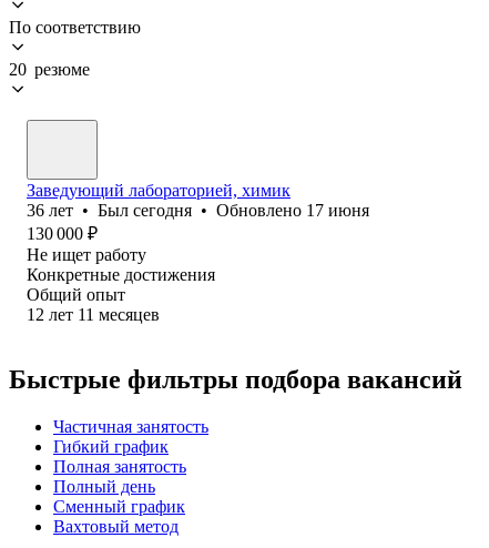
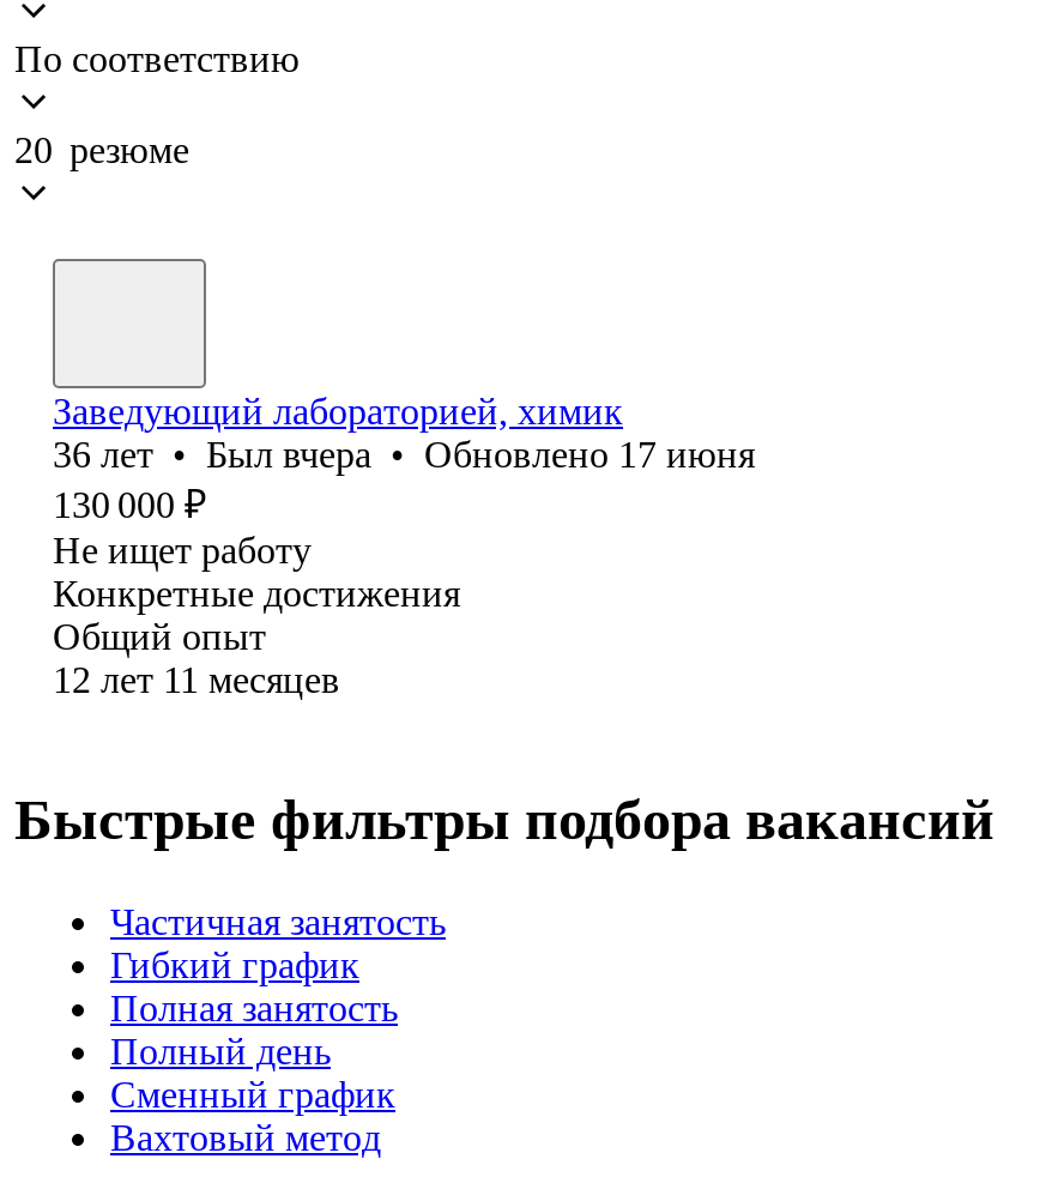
- 36 лет • Был сегодня • Обновлено 17 июня
+ 36 лет • Был вчера • Обновлено 17 июня
